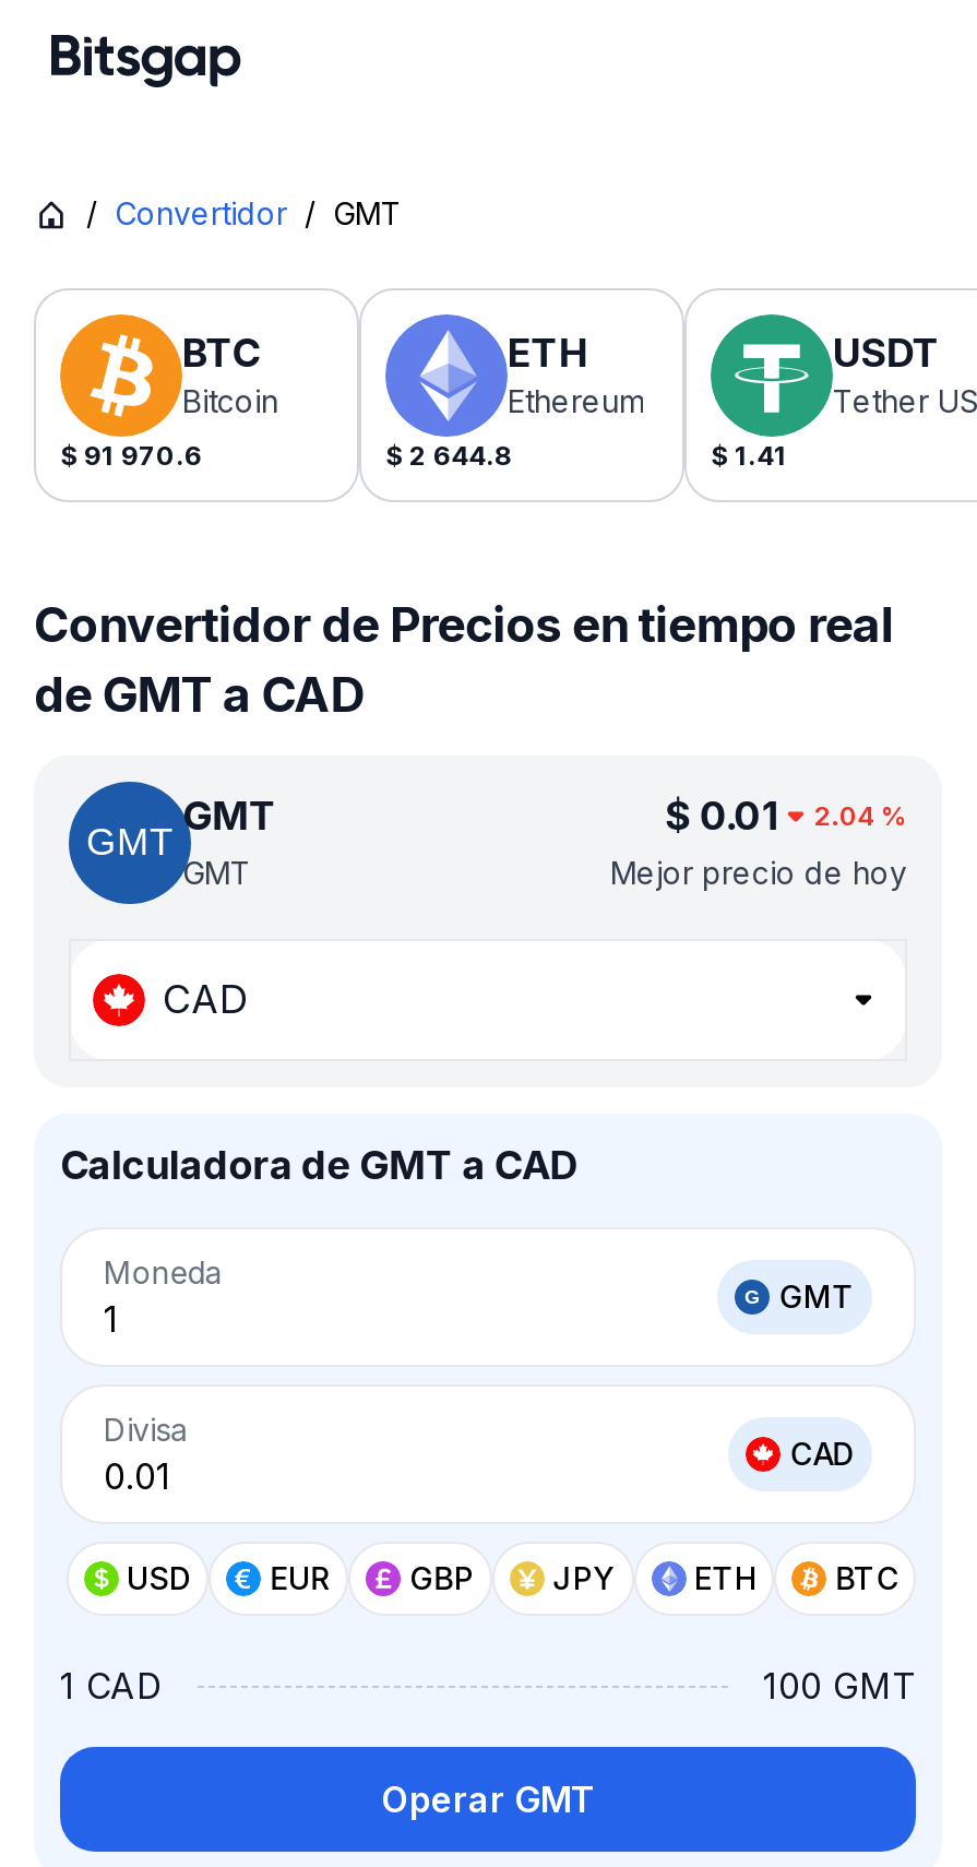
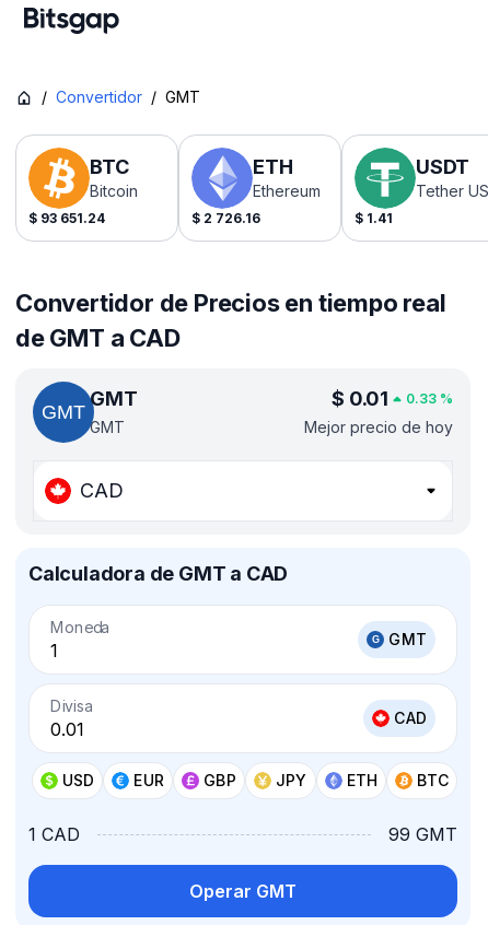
- $ 91 970.6
+ $ 93 651.24

- $ 2 644.8
+ $ 2 726.16

- $ 0.01 2.04%
+ $ 0.01 0.33%

- 100 GMT
+ 99 GMT
